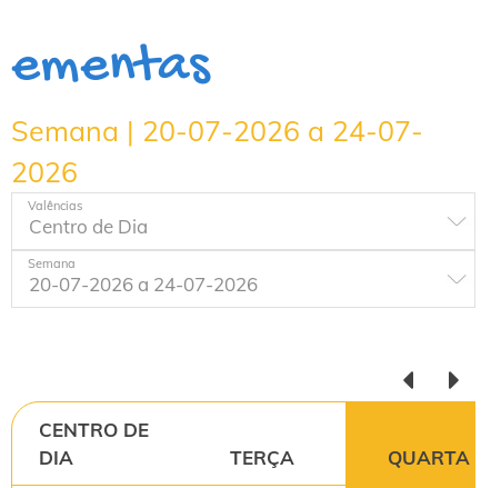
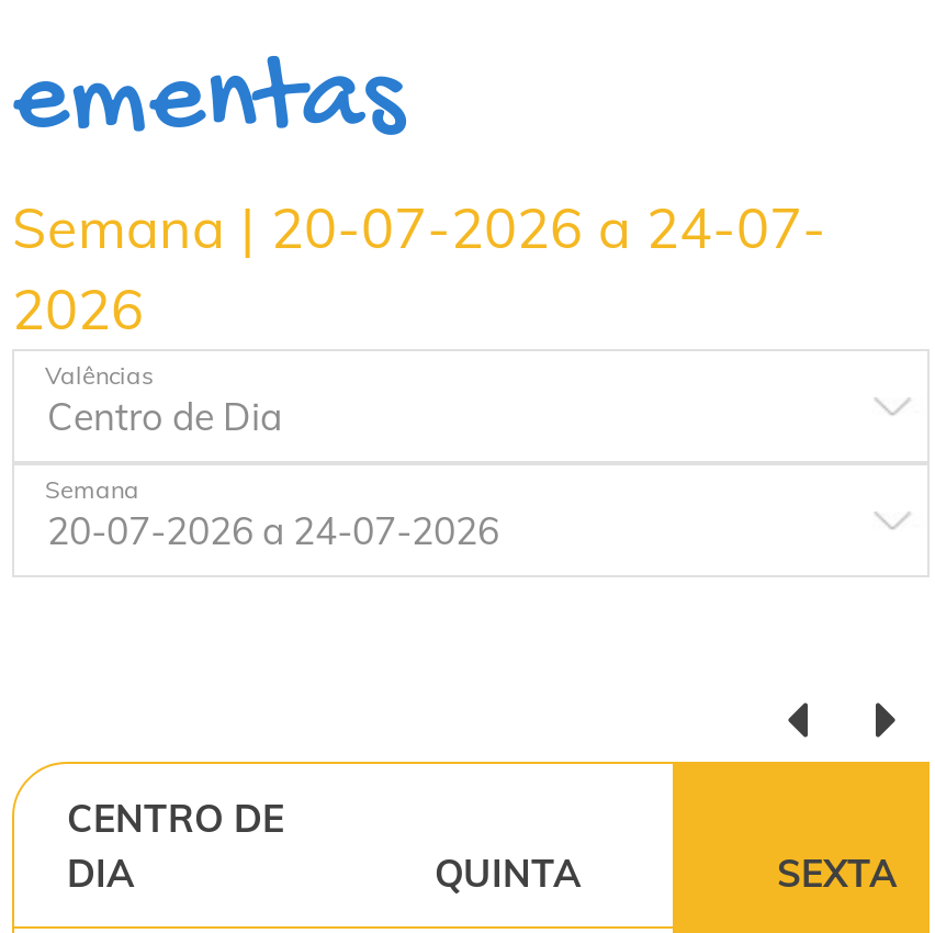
- TERÇA
- QUARTA
+ QUINTA
+ SEXTA
